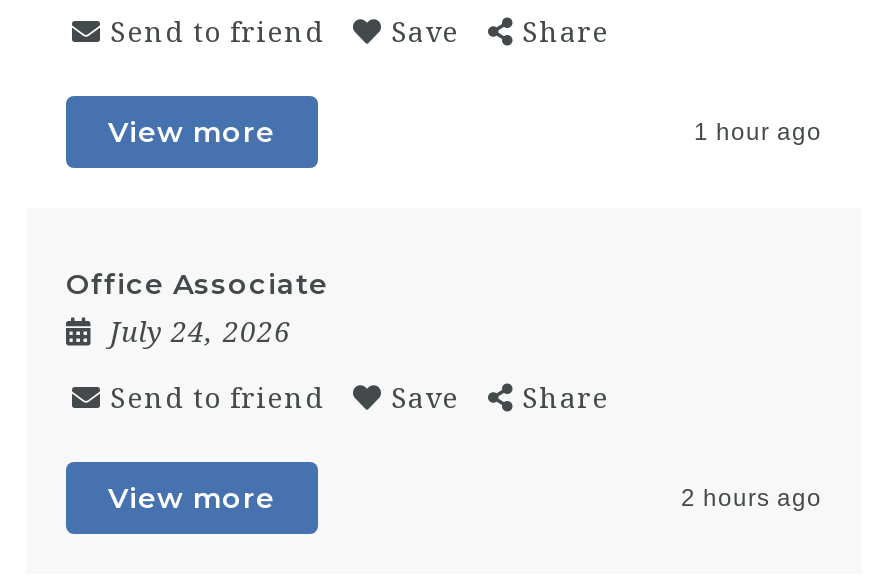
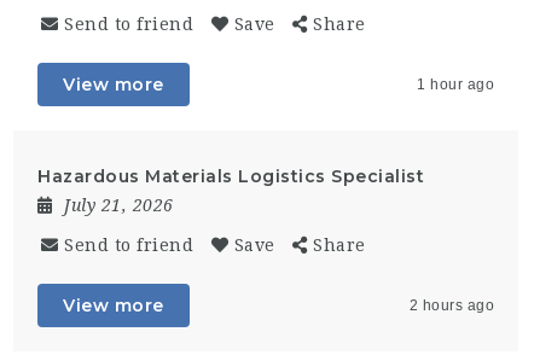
- Office Associate
- July 24, 2026
+ Hazardous Materials Logistics Specialist
+ July 21, 2026
